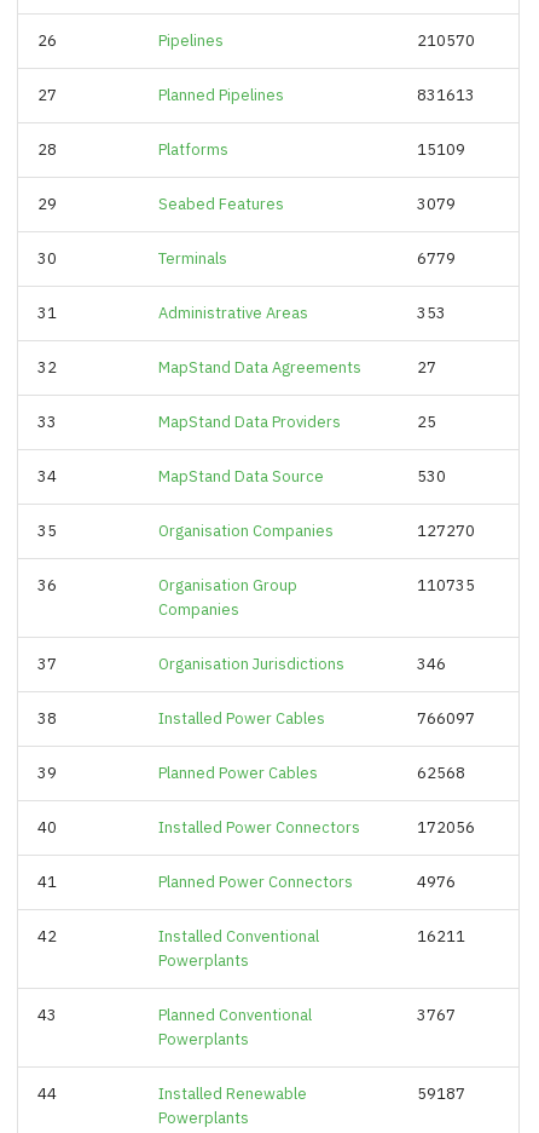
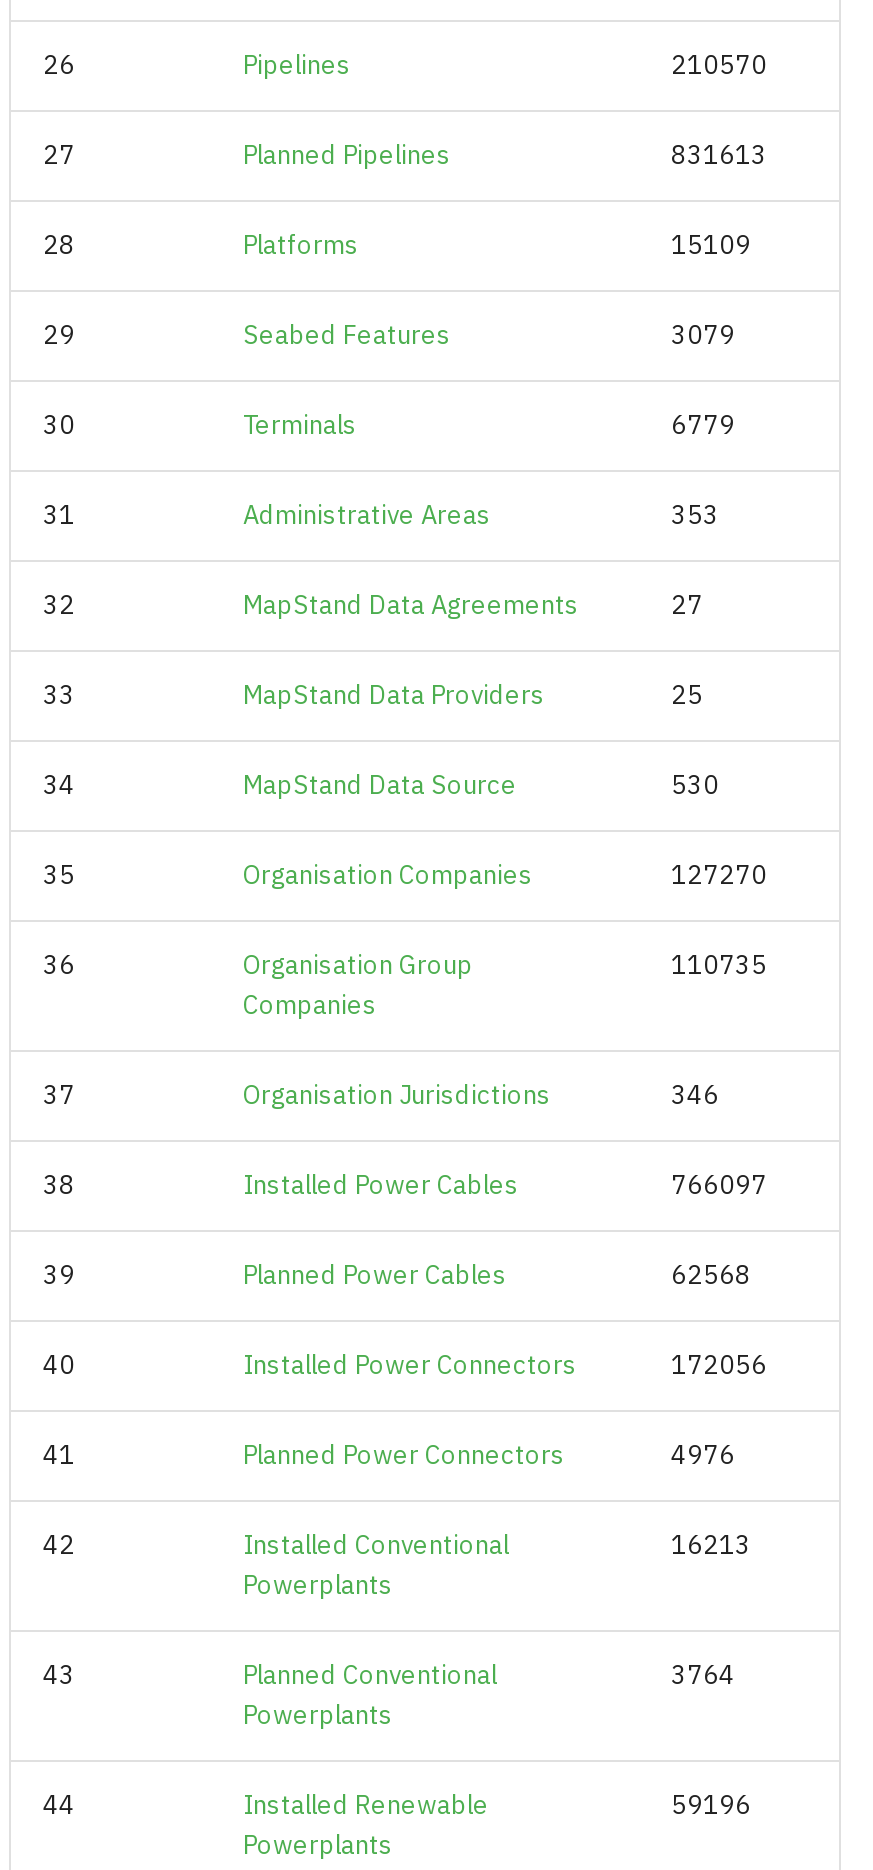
- 16211
+ 16213

- 3767
+ 3764

- 59187
+ 59196
